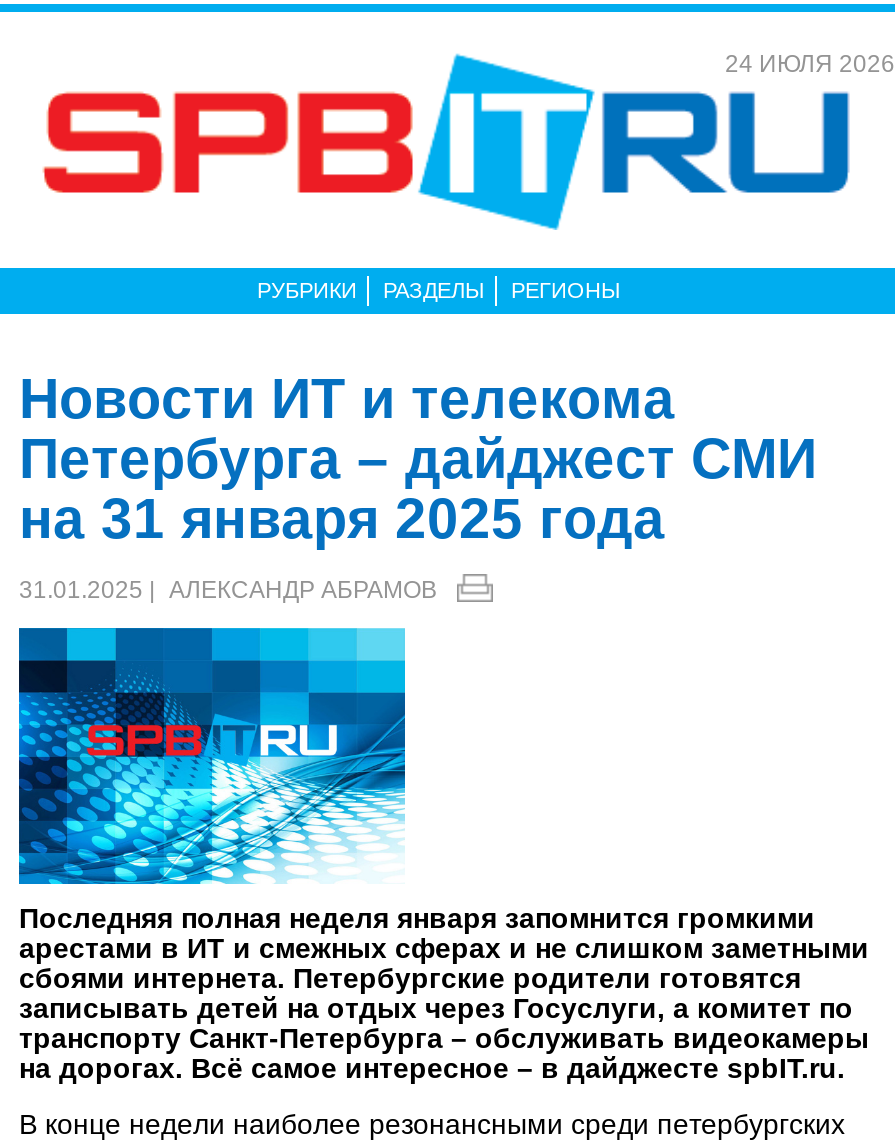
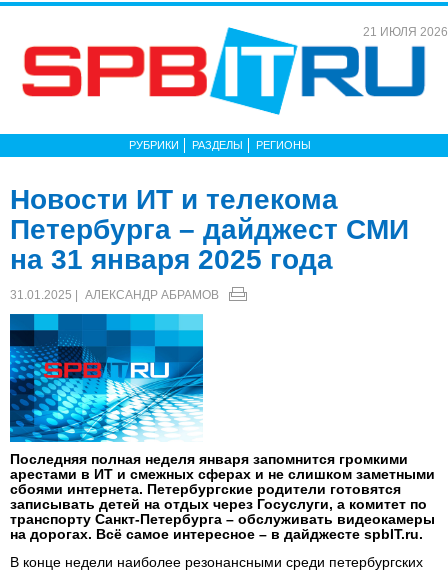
- 24 ИЮЛЯ 2026
+ 21 ИЮЛЯ 2026
